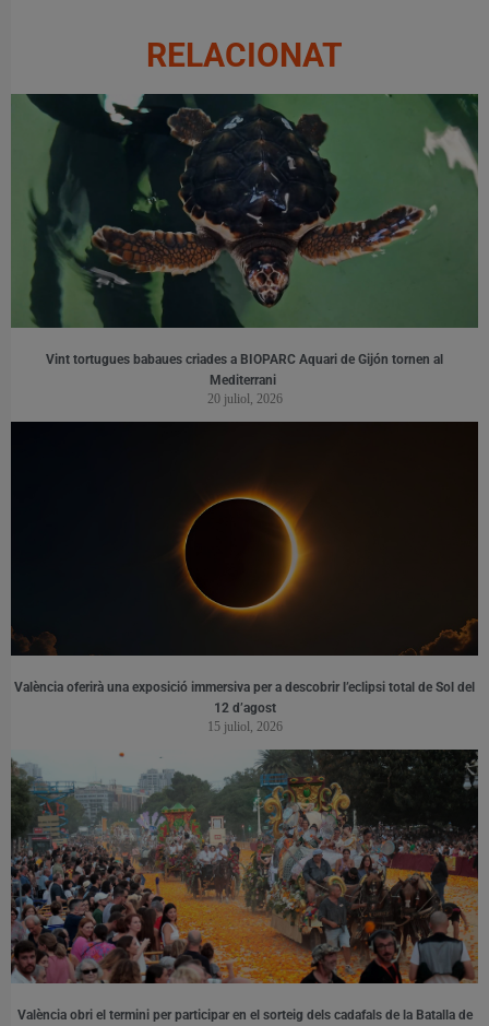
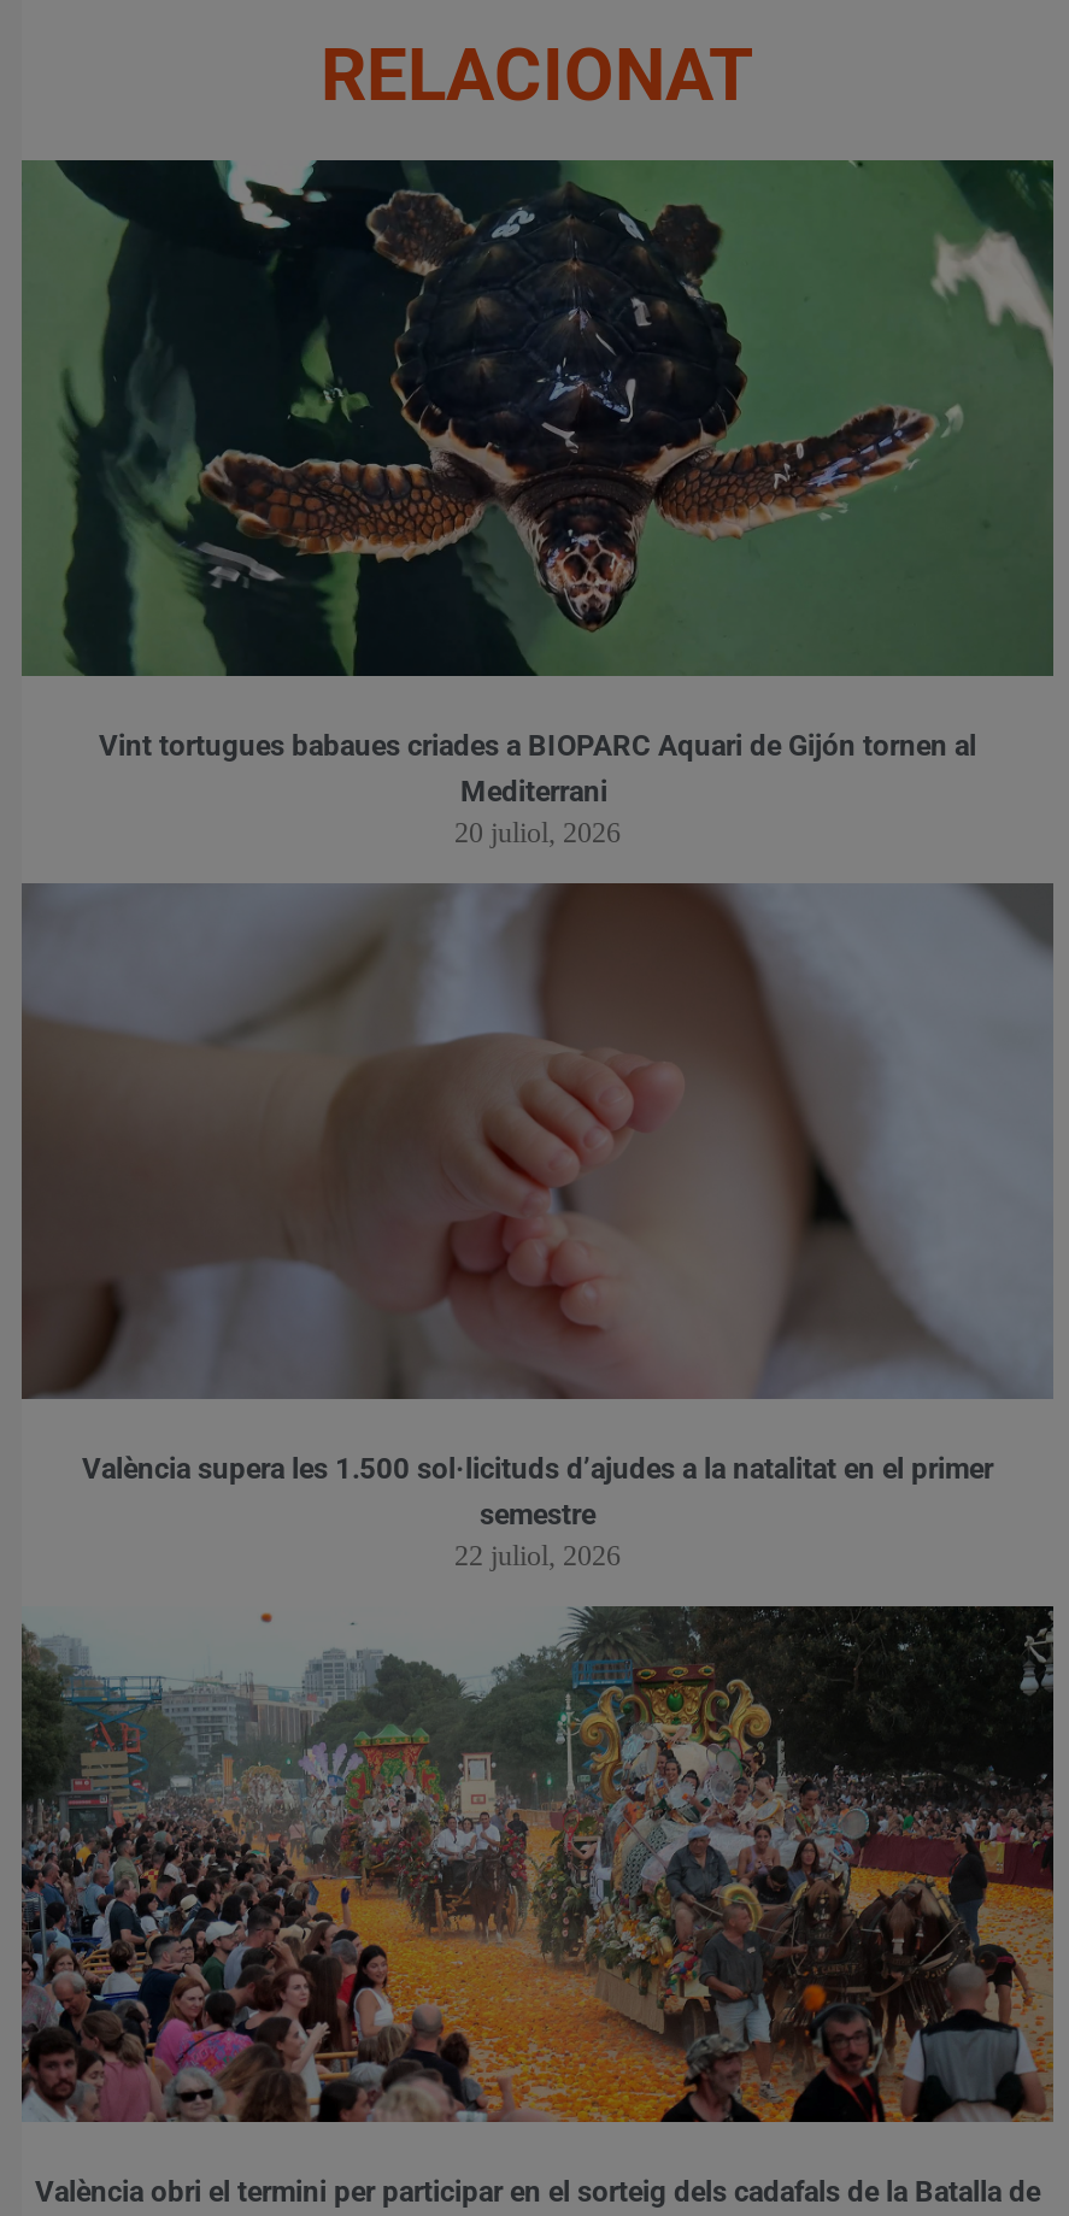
- [image]
- València oferirà una exposició immersiva per a descobrir l’eclipsi total de Sol del
- 12 d’agost
- 15 juliol, 2026
+ [image]
+ València supera les 1.500 sol·licituds d’ajudes a la natalitat en el primer
+ semestre
+ 22 juliol, 2026
